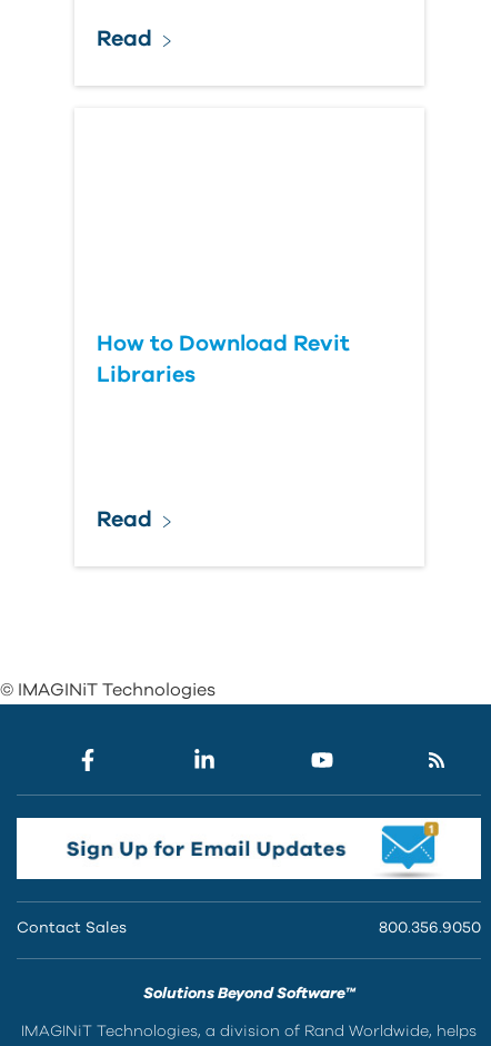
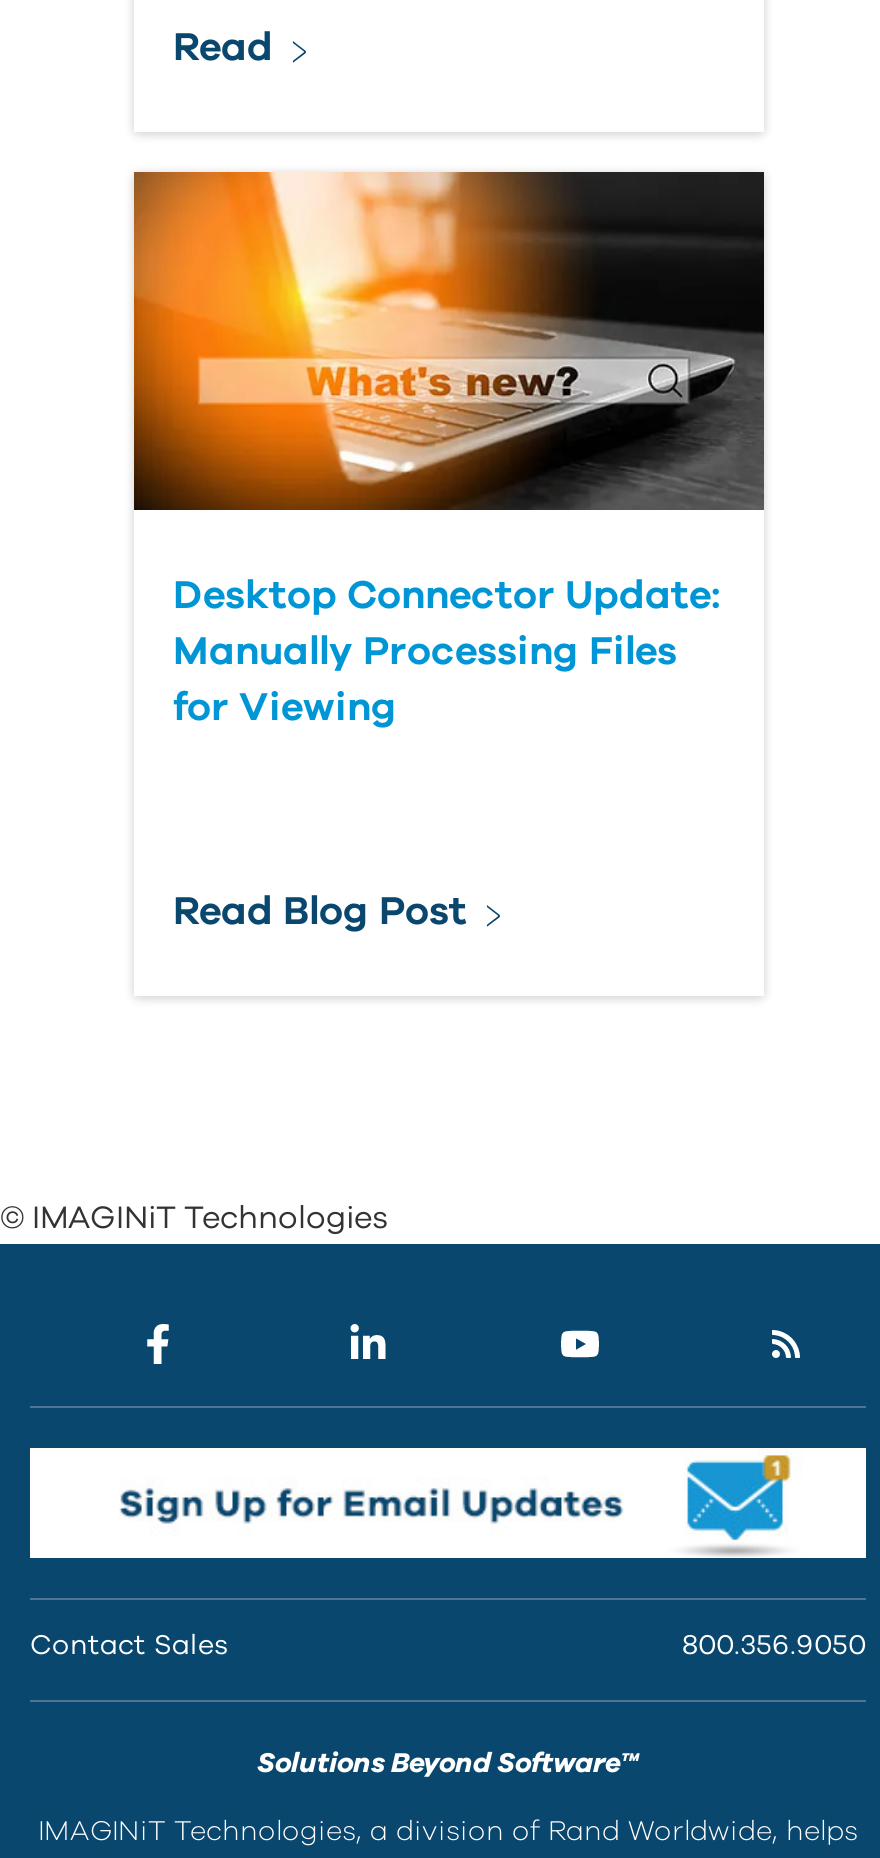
+ [image]

- How to Download Revit
- Libraries
+ Desktop Connector Update:
+ Manually Processing Files
+ for Viewing

- Read
+ Read Blog Post
